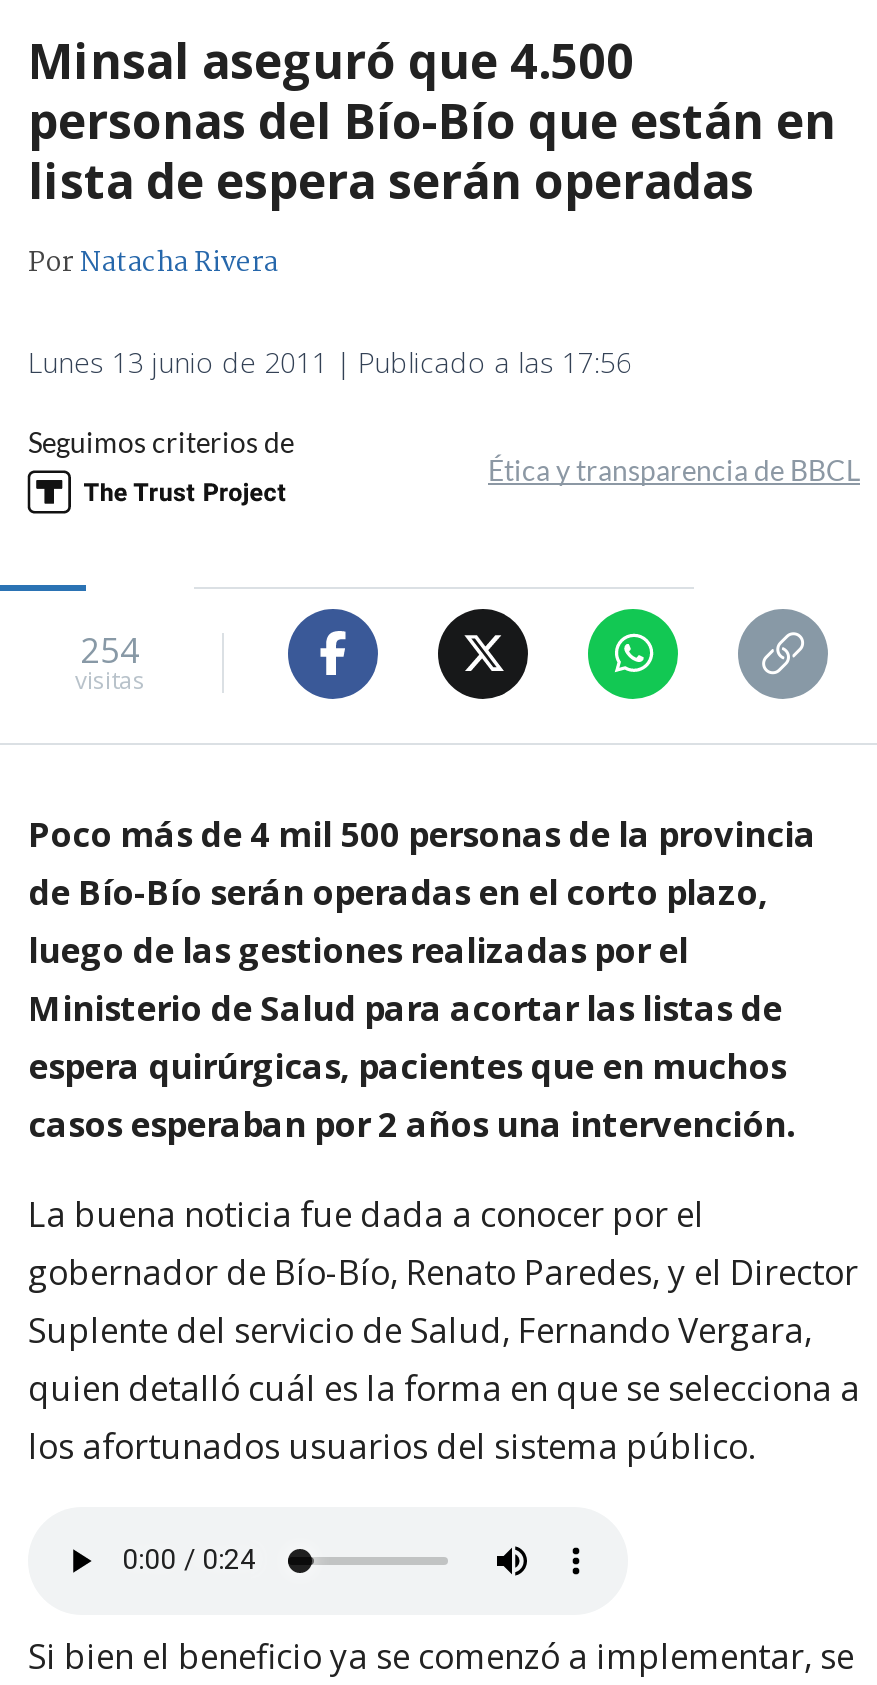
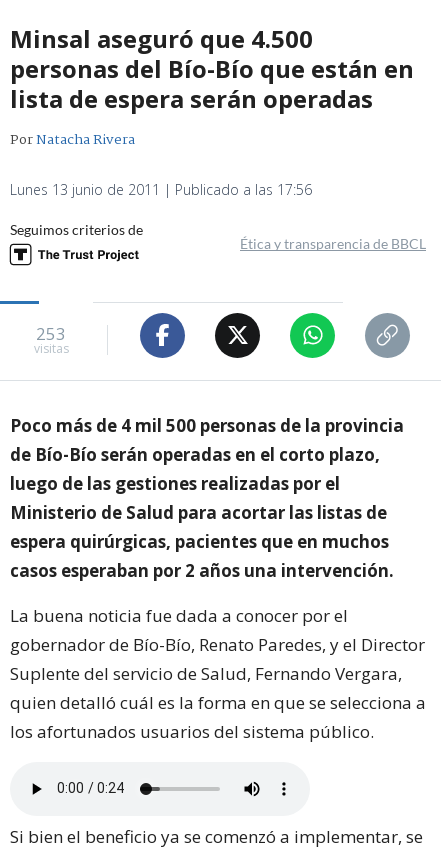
- 254
+ 253
